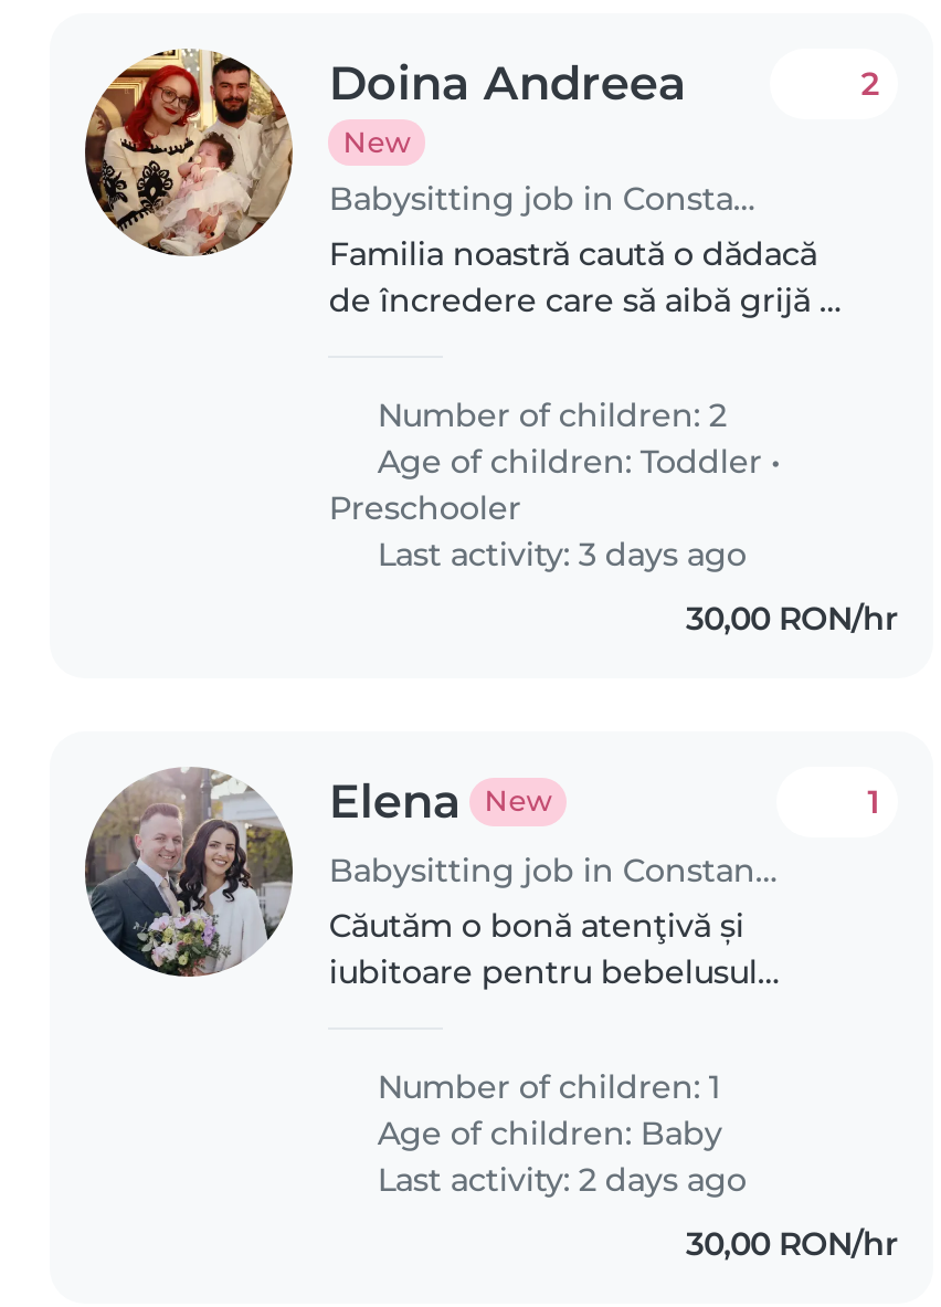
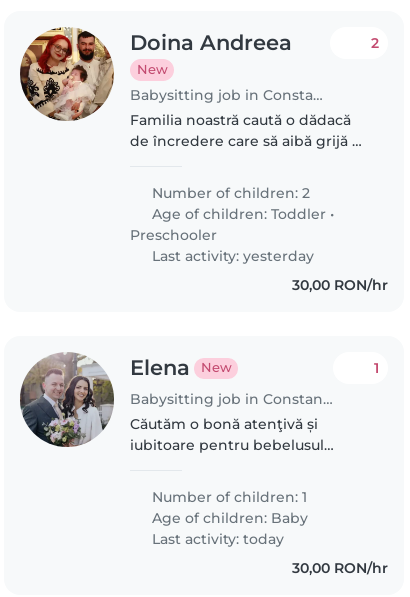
- Last activity: 3 days ago
+ Last activity: yesterday

- Last activity: 2 days ago
+ Last activity: today
